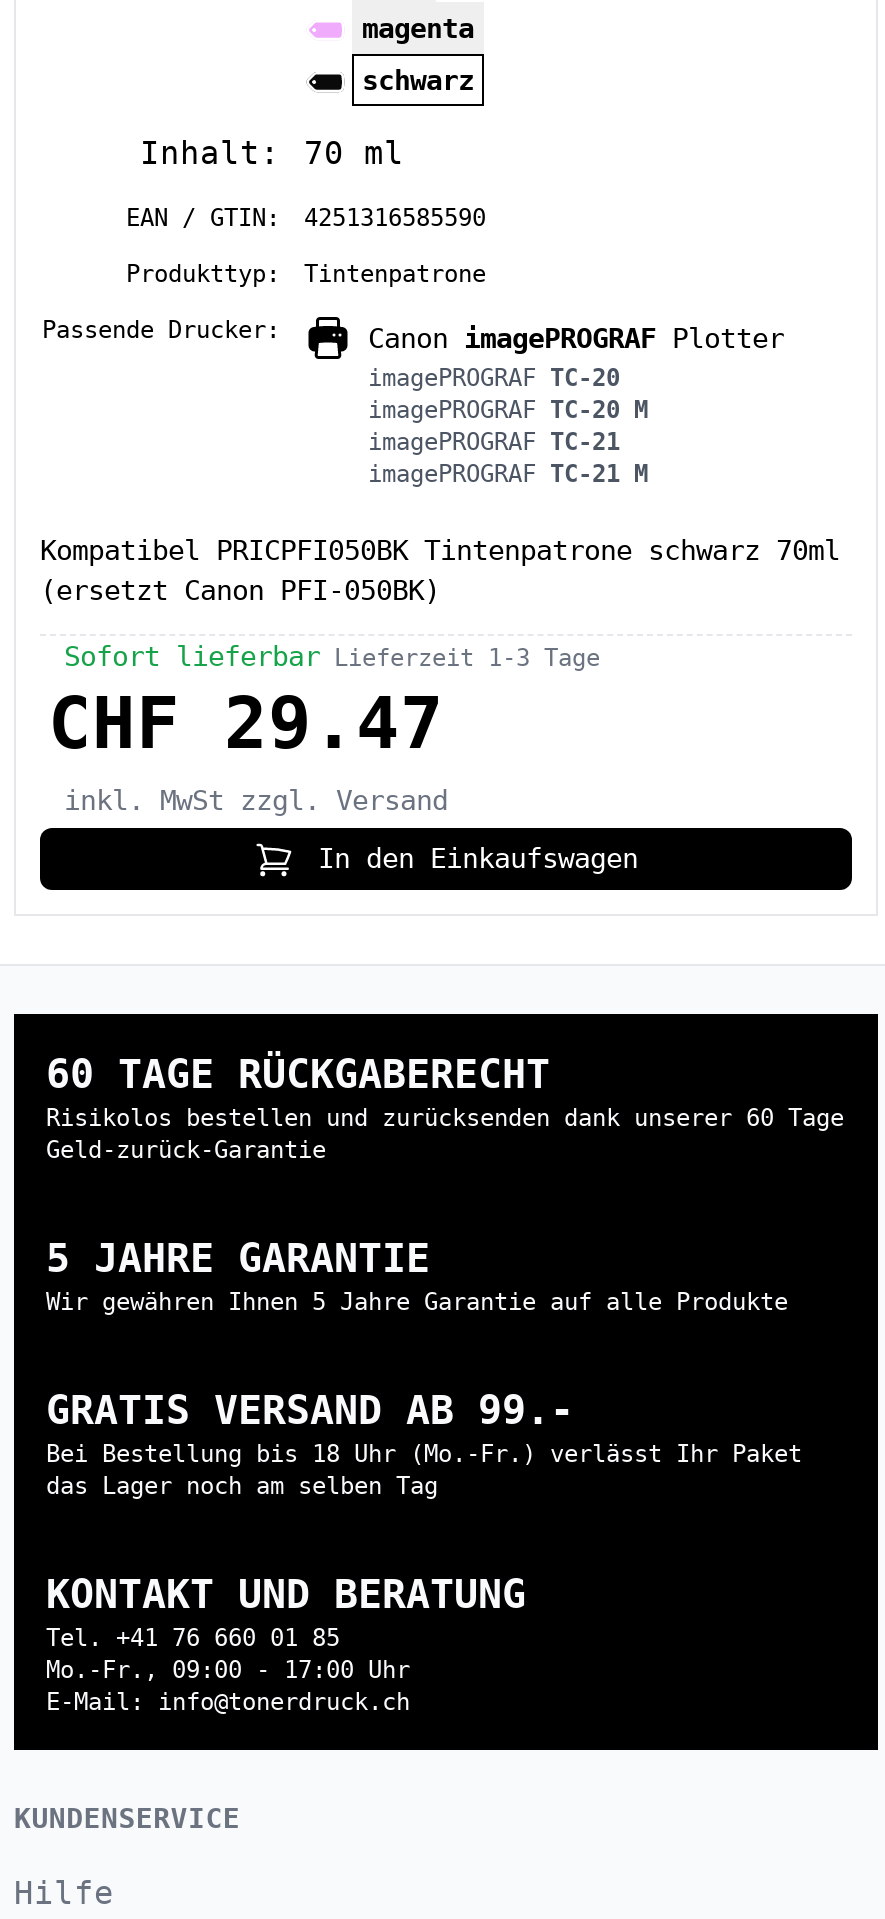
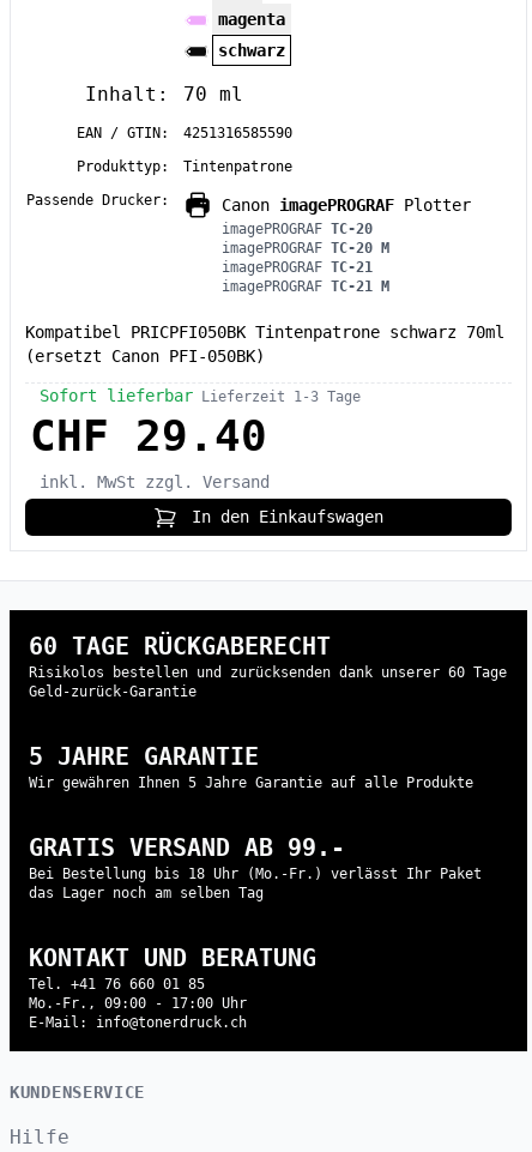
- CHF 29.47
+ CHF 29.40
